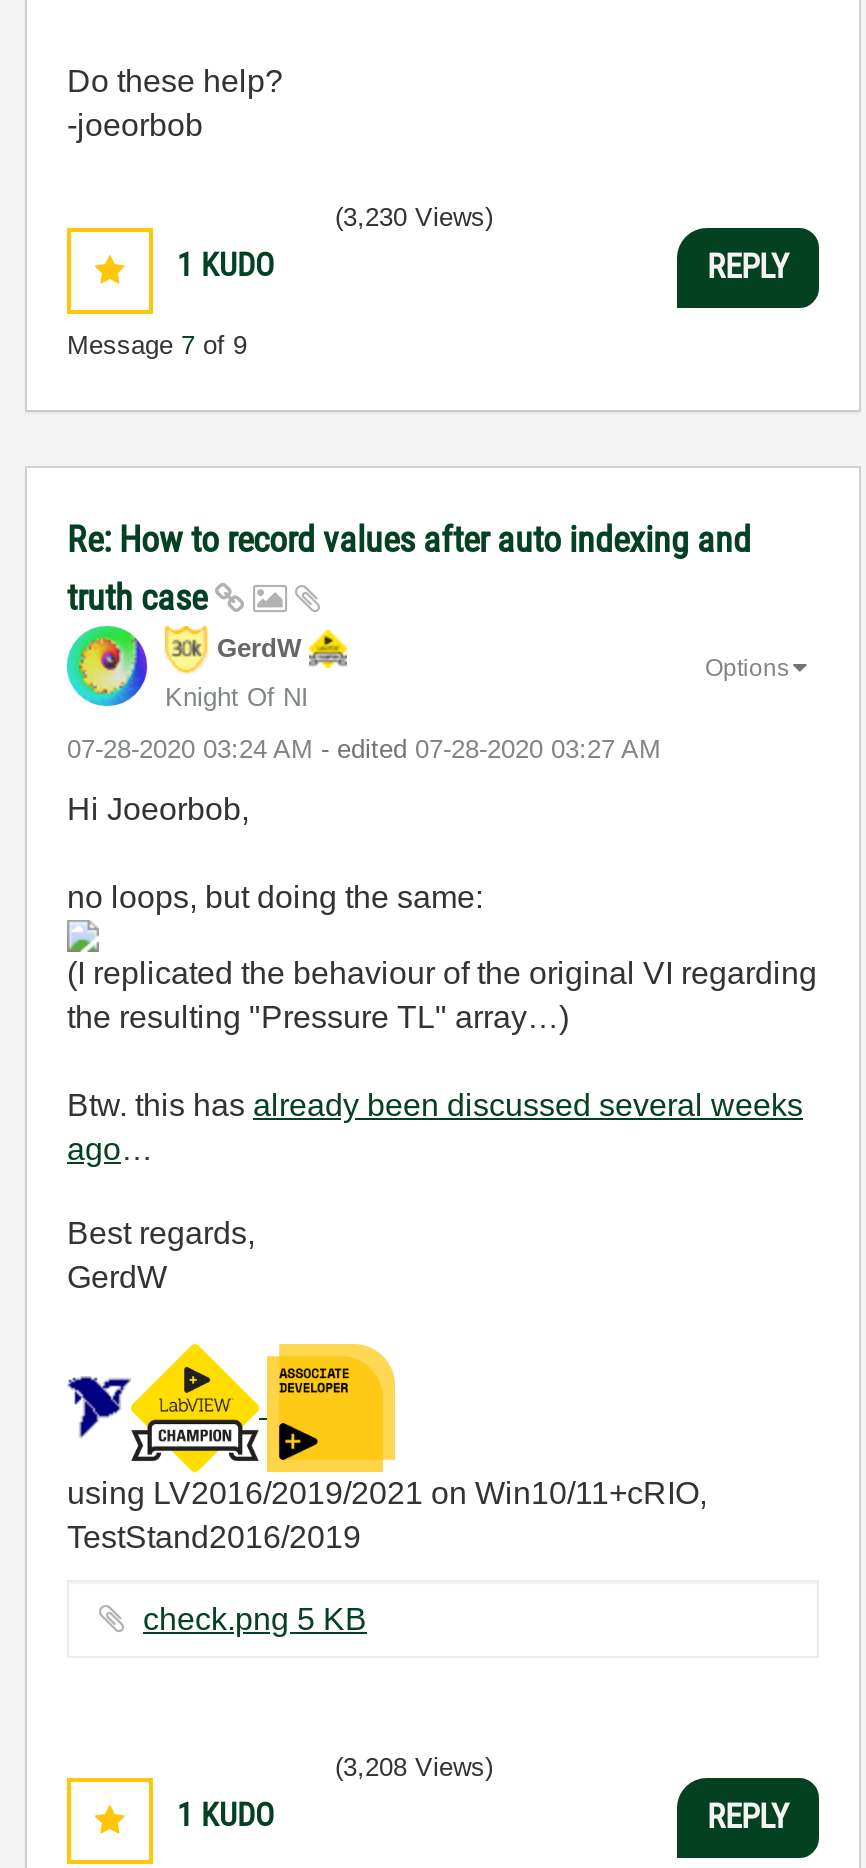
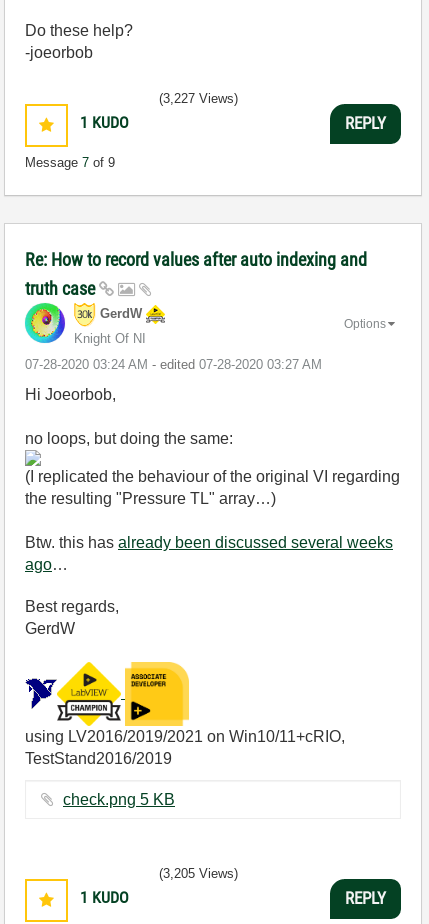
- (3,230 Views)
+ (3,227 Views)

- (3,208 Views)
+ (3,205 Views)
